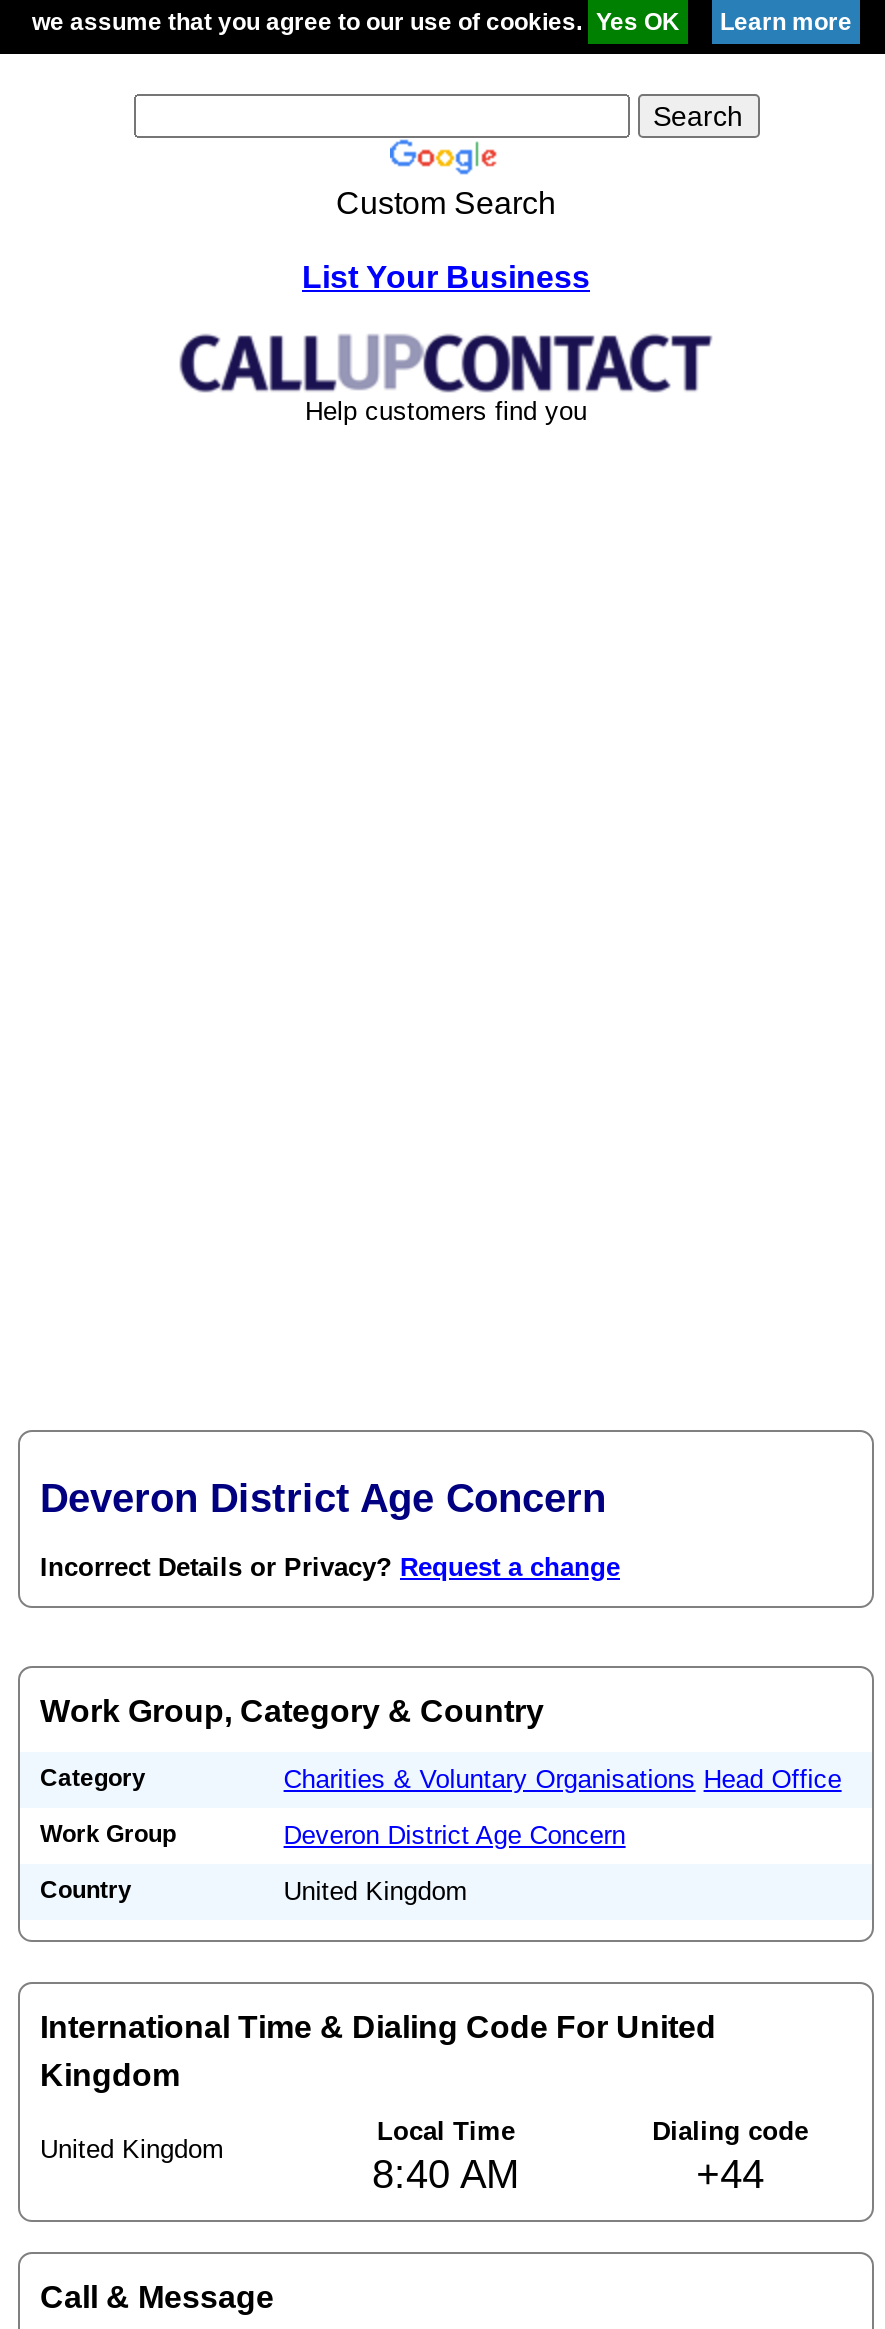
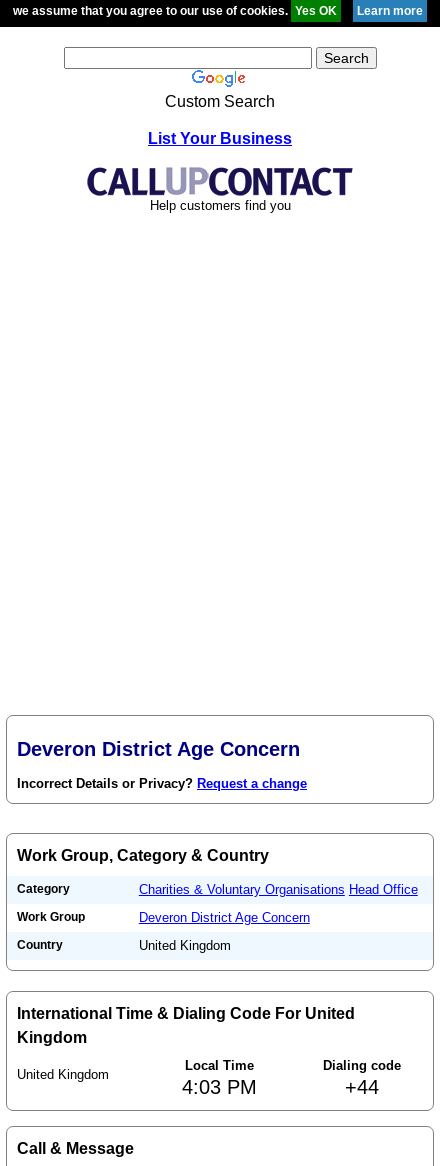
- 8:40 AM
+ 4:03 PM
